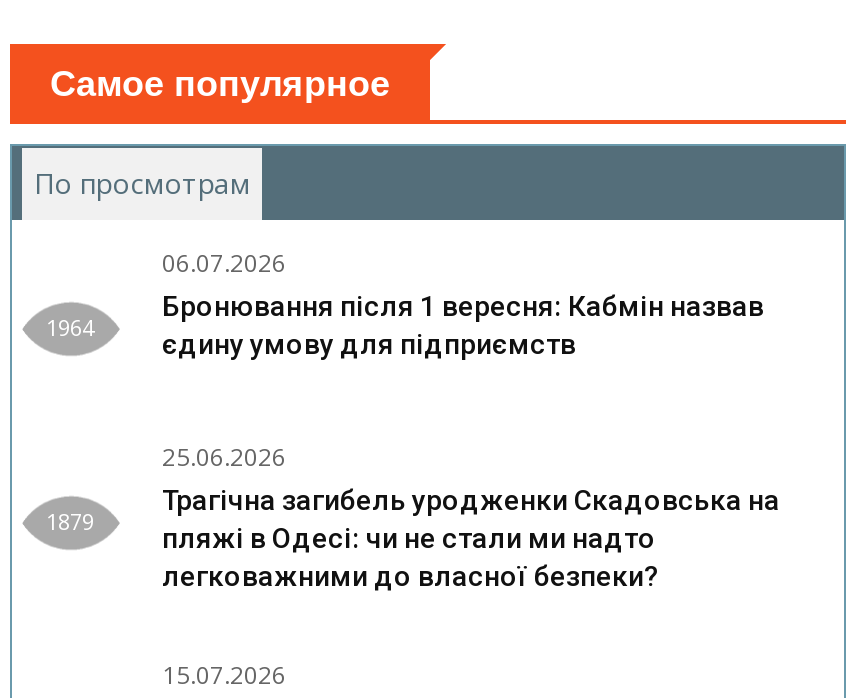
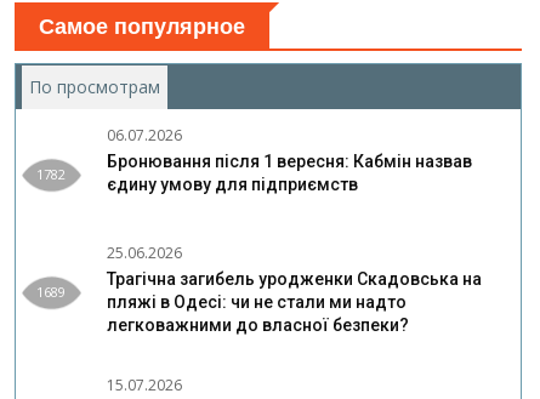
- 1964
+ 1782

- 1879
+ 1689
